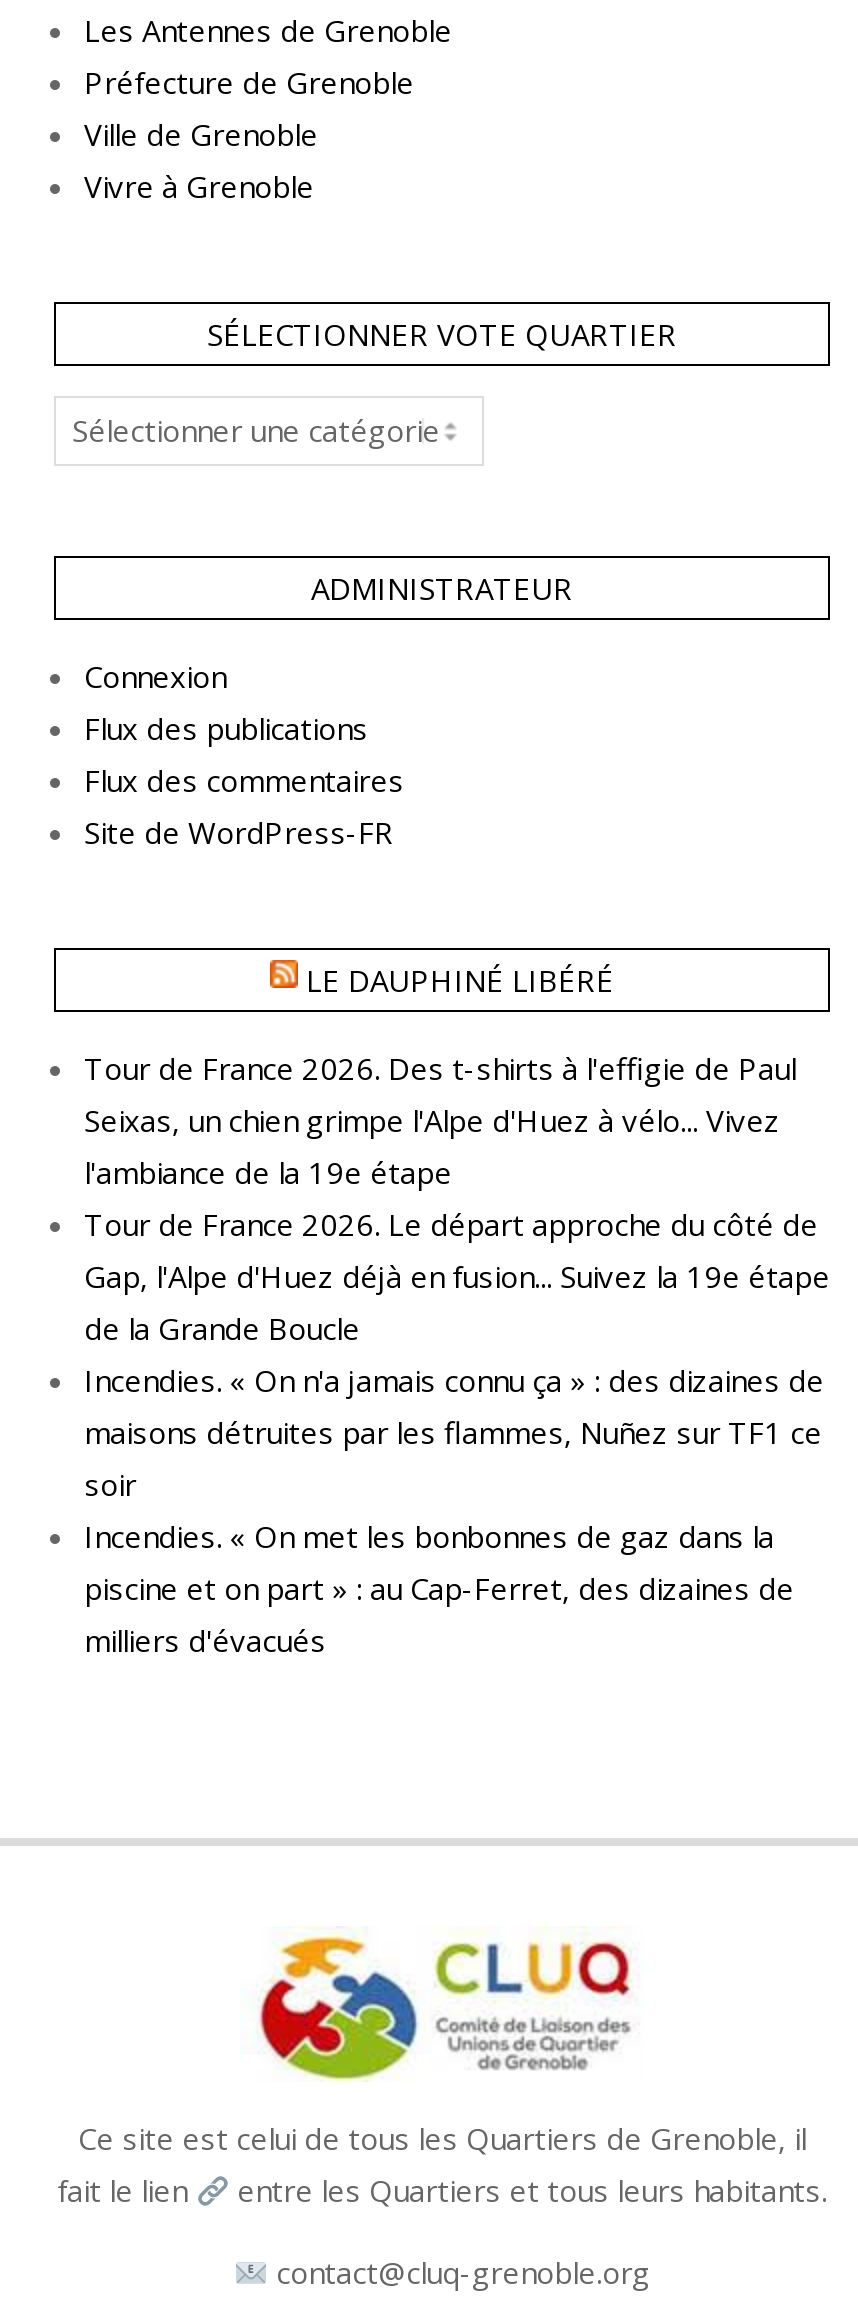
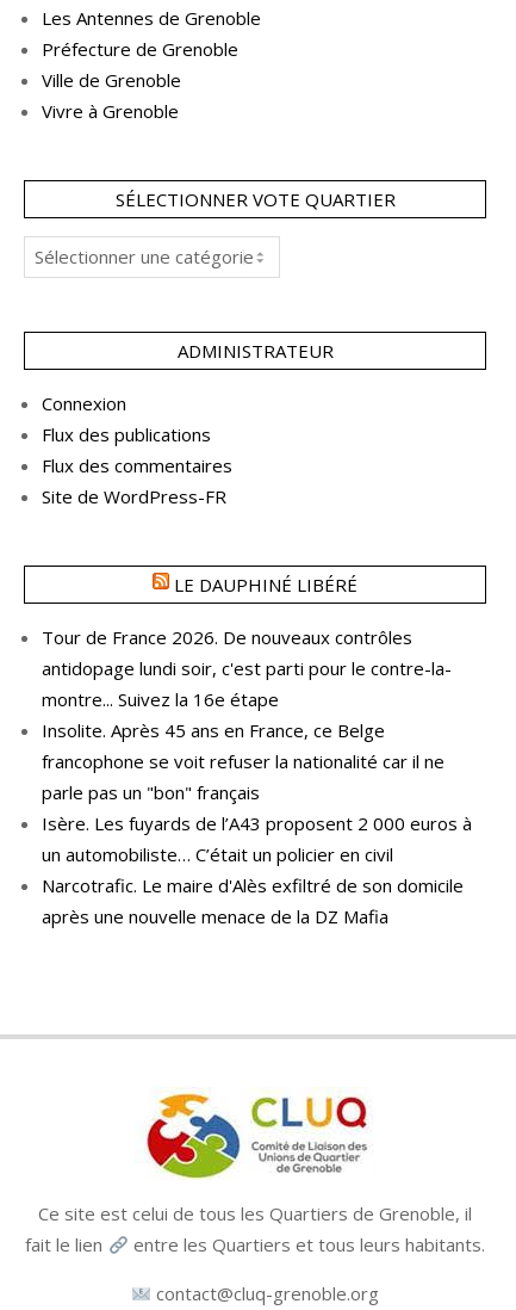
- Tour de France 2026. Des t-shirts à l'effigie de Paul
- Seixas, un chien grimpe l'Alpe d'Huez à vélo... Vivez
- l'ambiance de la 19e étape
- Tour de France 2026. Le départ approche du côté de
- Gap, l'Alpe d'Huez déjà en fusion... Suivez la 19e étape
- de la Grande Boucle
- Incendies. « On n'a jamais connu ça » : des dizaines de
- maisons détruites par les flammes, Nuñez sur TF1 ce
- soir
- Incendies. « On met les bonbonnes de gaz dans la
- piscine et on part » : au Cap-Ferret, des dizaines de
- milliers d'évacués
+ Tour de France 2026. De nouveaux contrôles
+ antidopage lundi soir, c'est parti pour le contre-la-
+ montre... Suivez la 16e étape
+ Insolite. Après 45 ans en France, ce Belge
+ francophone se voit refuser la nationalité car il ne
+ parle pas un "bon" français
+ Isère. Les fuyards de l’A43 proposent 2 000 euros à
+ un automobiliste… C’était un policier en civil
+ Narcotrafic. Le maire d'Alès exfiltré de son domicile
+ après une nouvelle menace de la DZ Mafia
